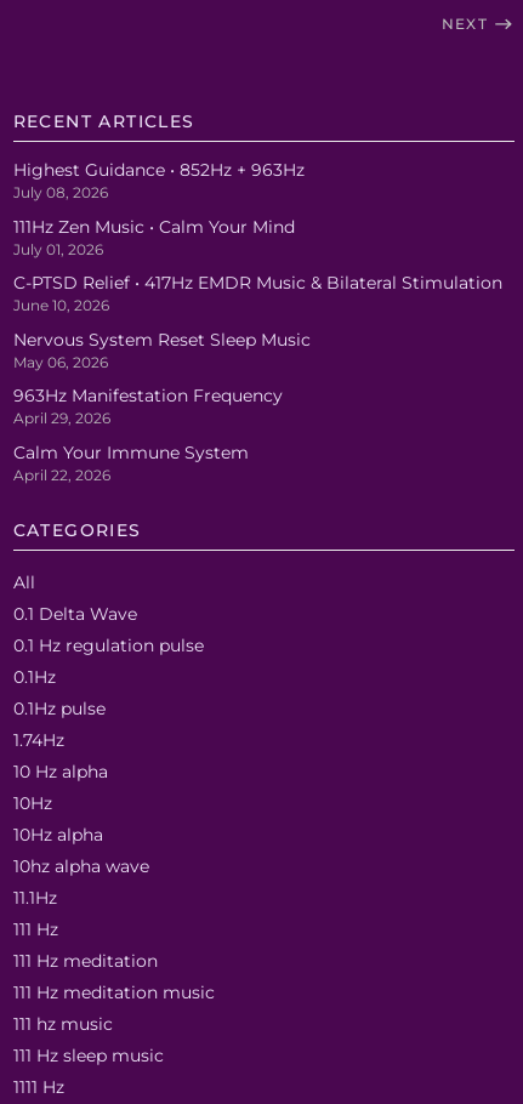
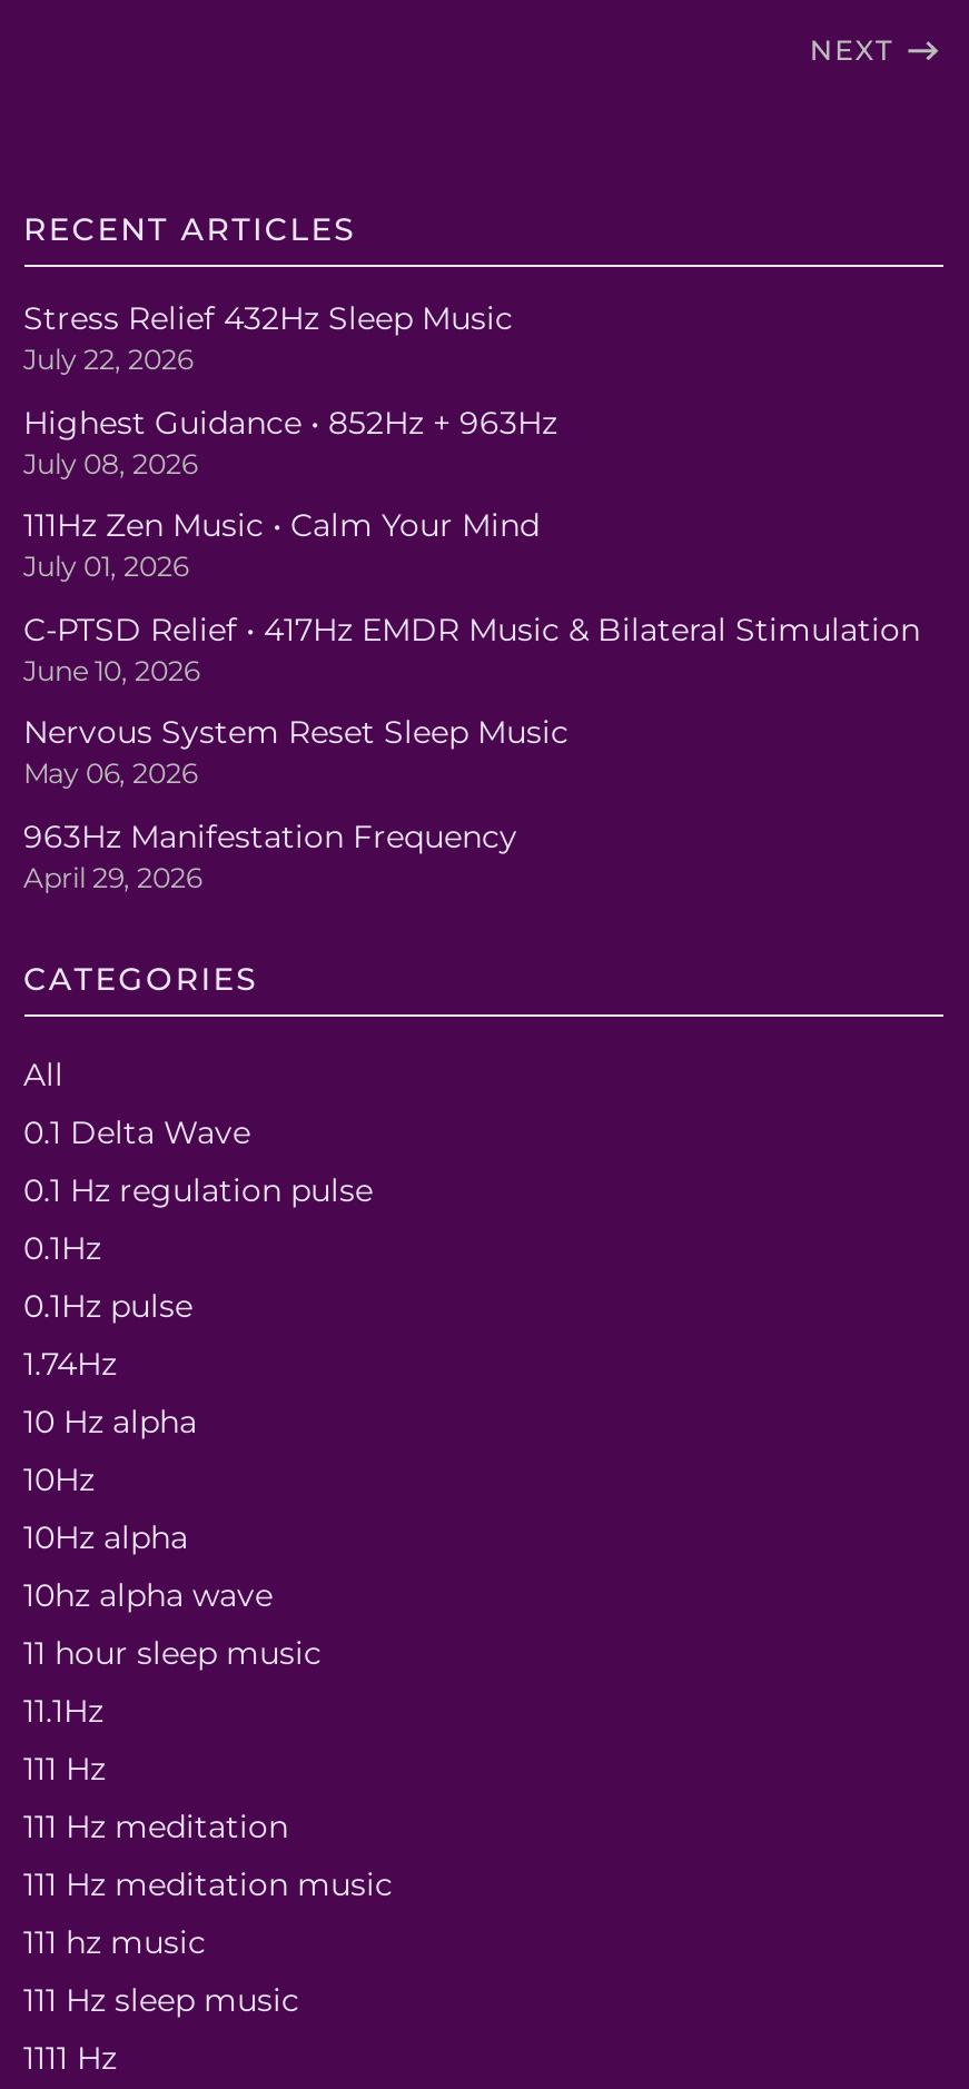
+ Stress Relief 432Hz Sleep Music
+ July 22, 2026

moved down: Highest Guidance • 852Hz + 963Hz | July 08, 2026 | July 01, 2026 | ... | 963Hz Manifestation Frequency | April 29, 2026

- Calm Your Immune System
- April 22, 2026

+ 11 hour sleep music
